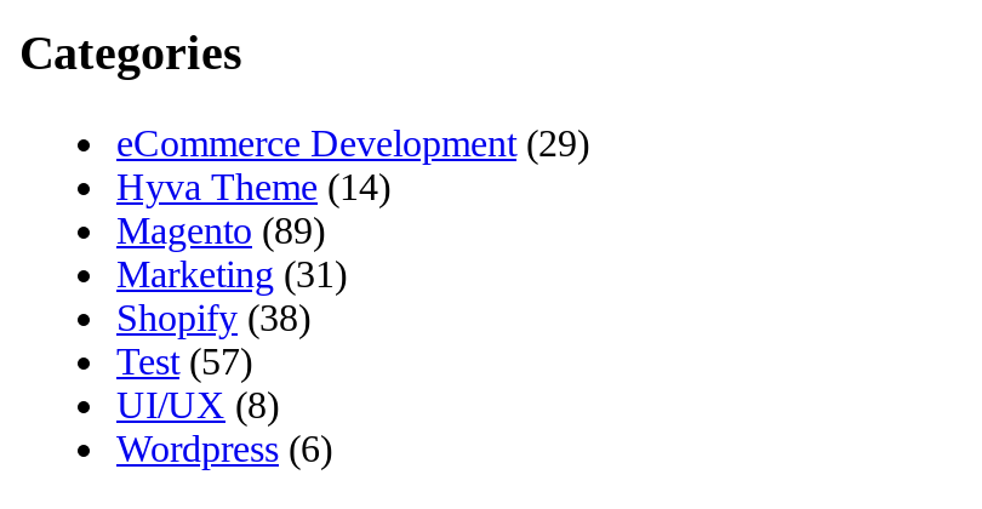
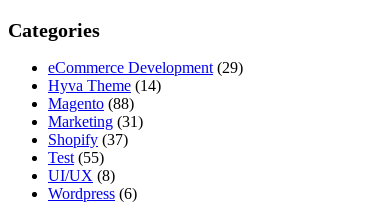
- Magento (89)
+ Magento (88)

- Shopify (38)
+ Shopify (37)

- Test (57)
+ Test (55)
